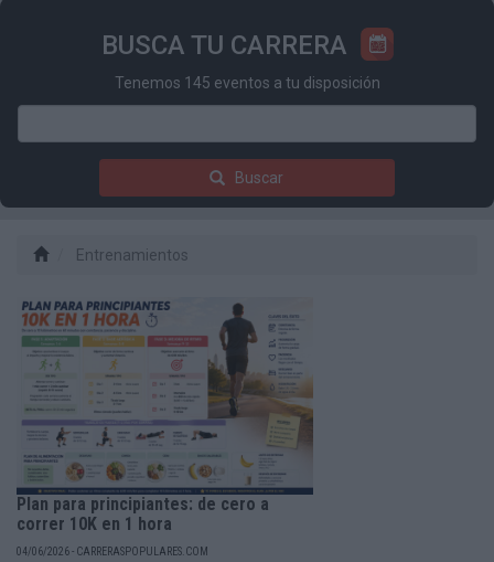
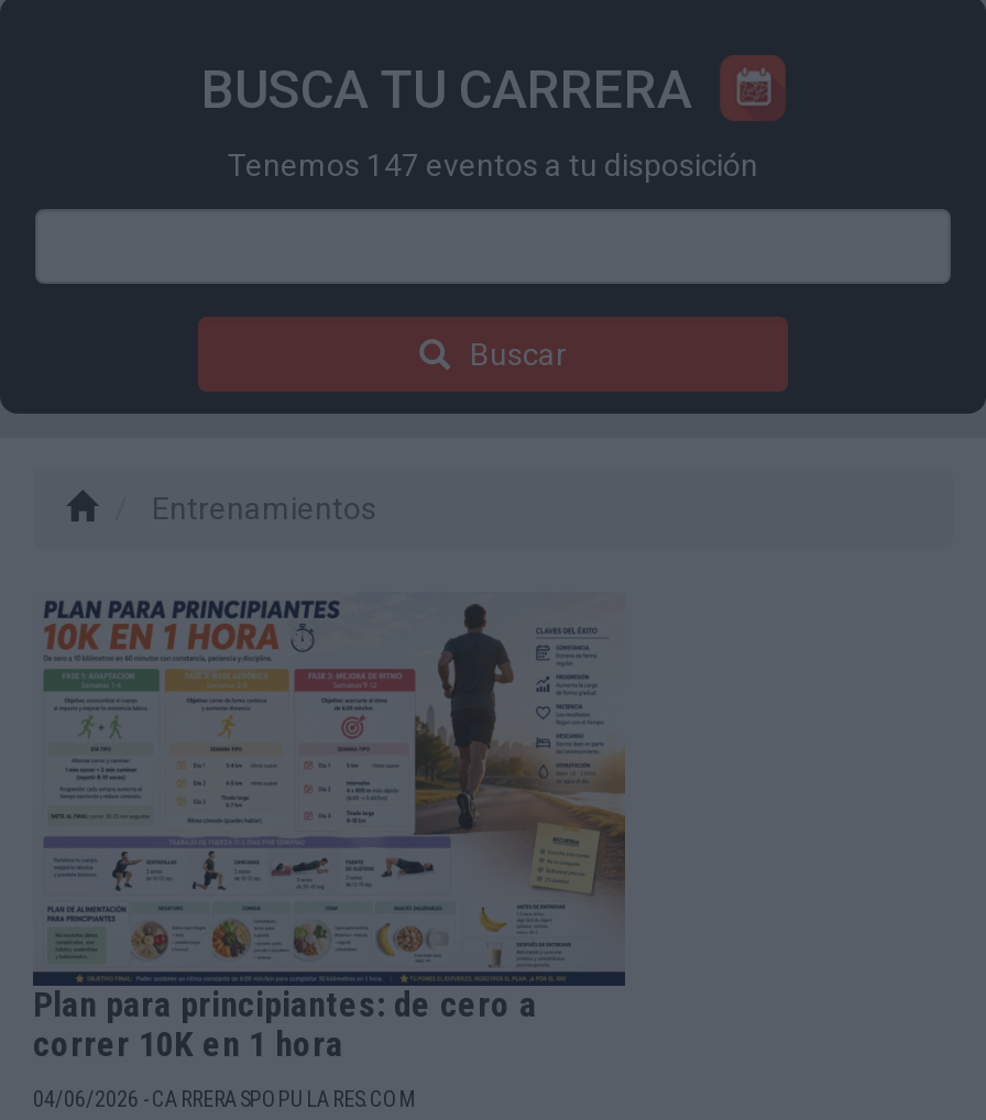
- Tenemos 145 eventos a tu disposición
+ Tenemos 147 eventos a tu disposición
